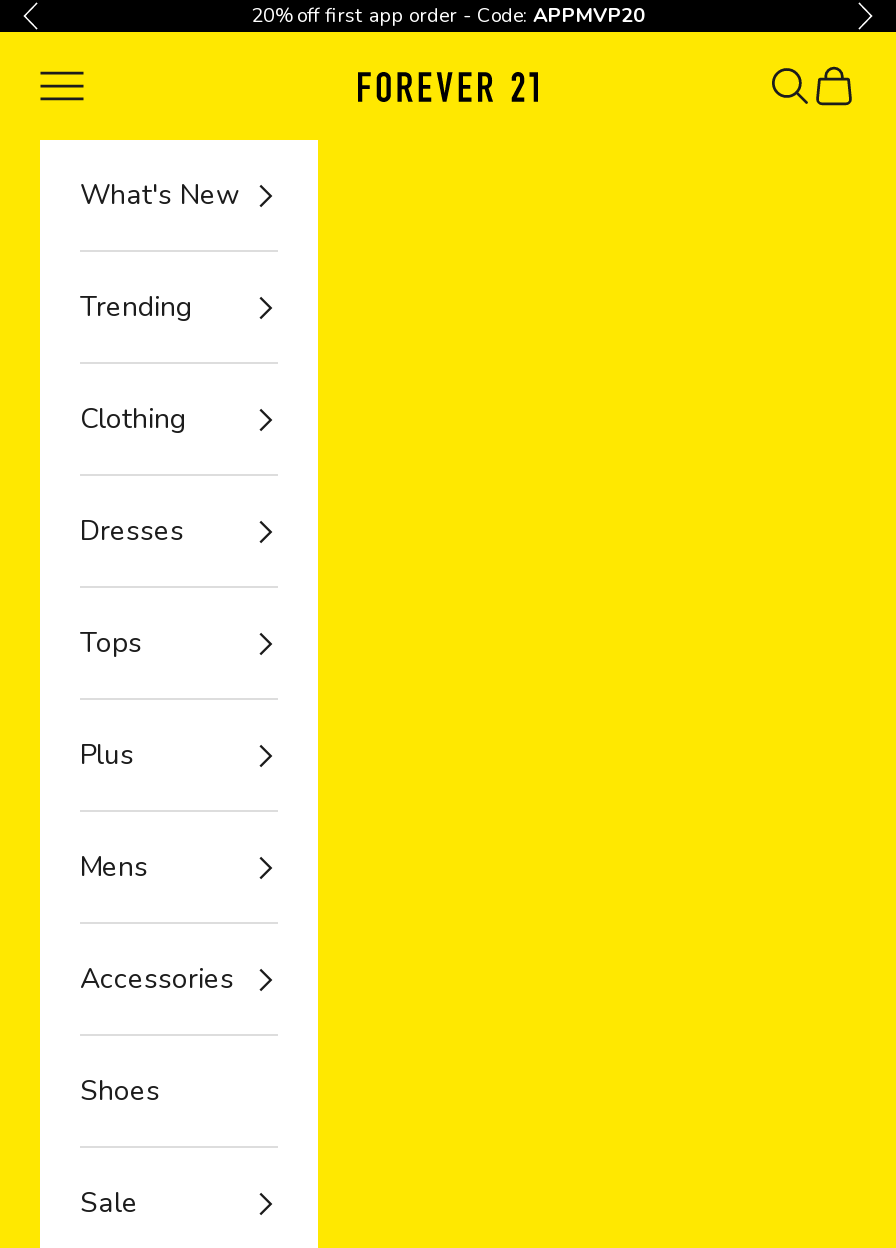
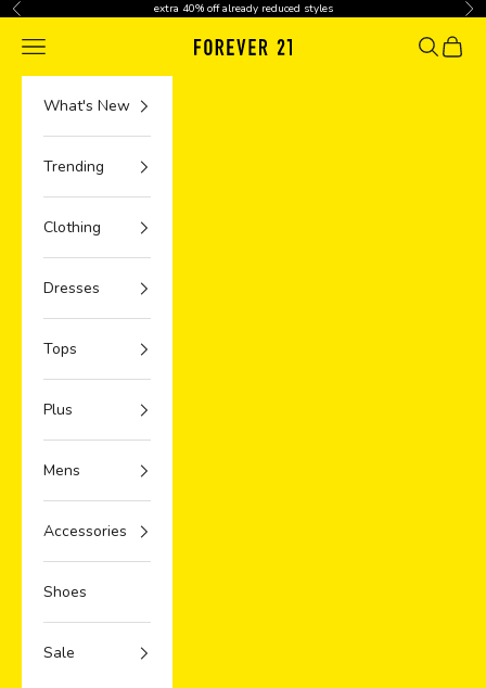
- 20% off first app order - Code: APPMVP20
+ extra 40% off already reduced styles
